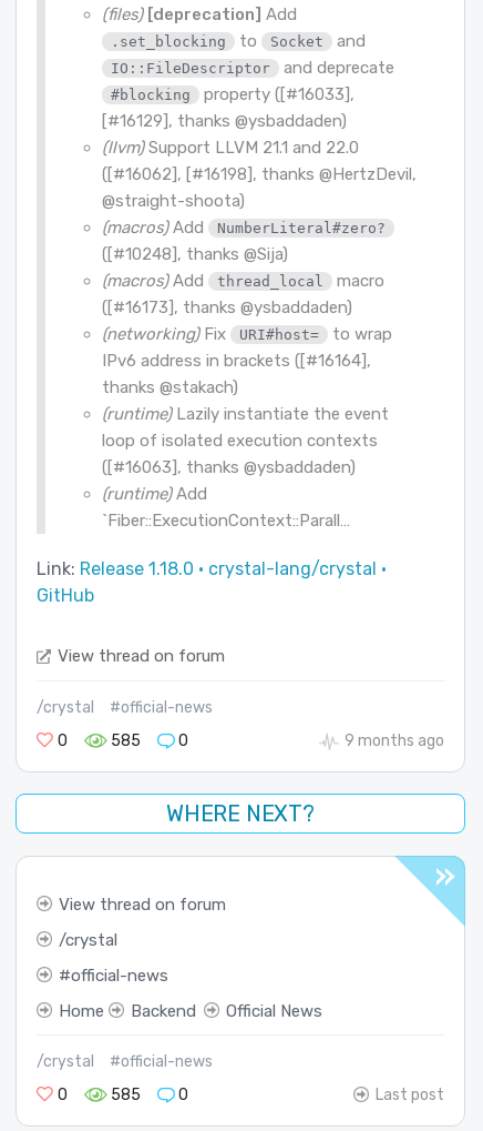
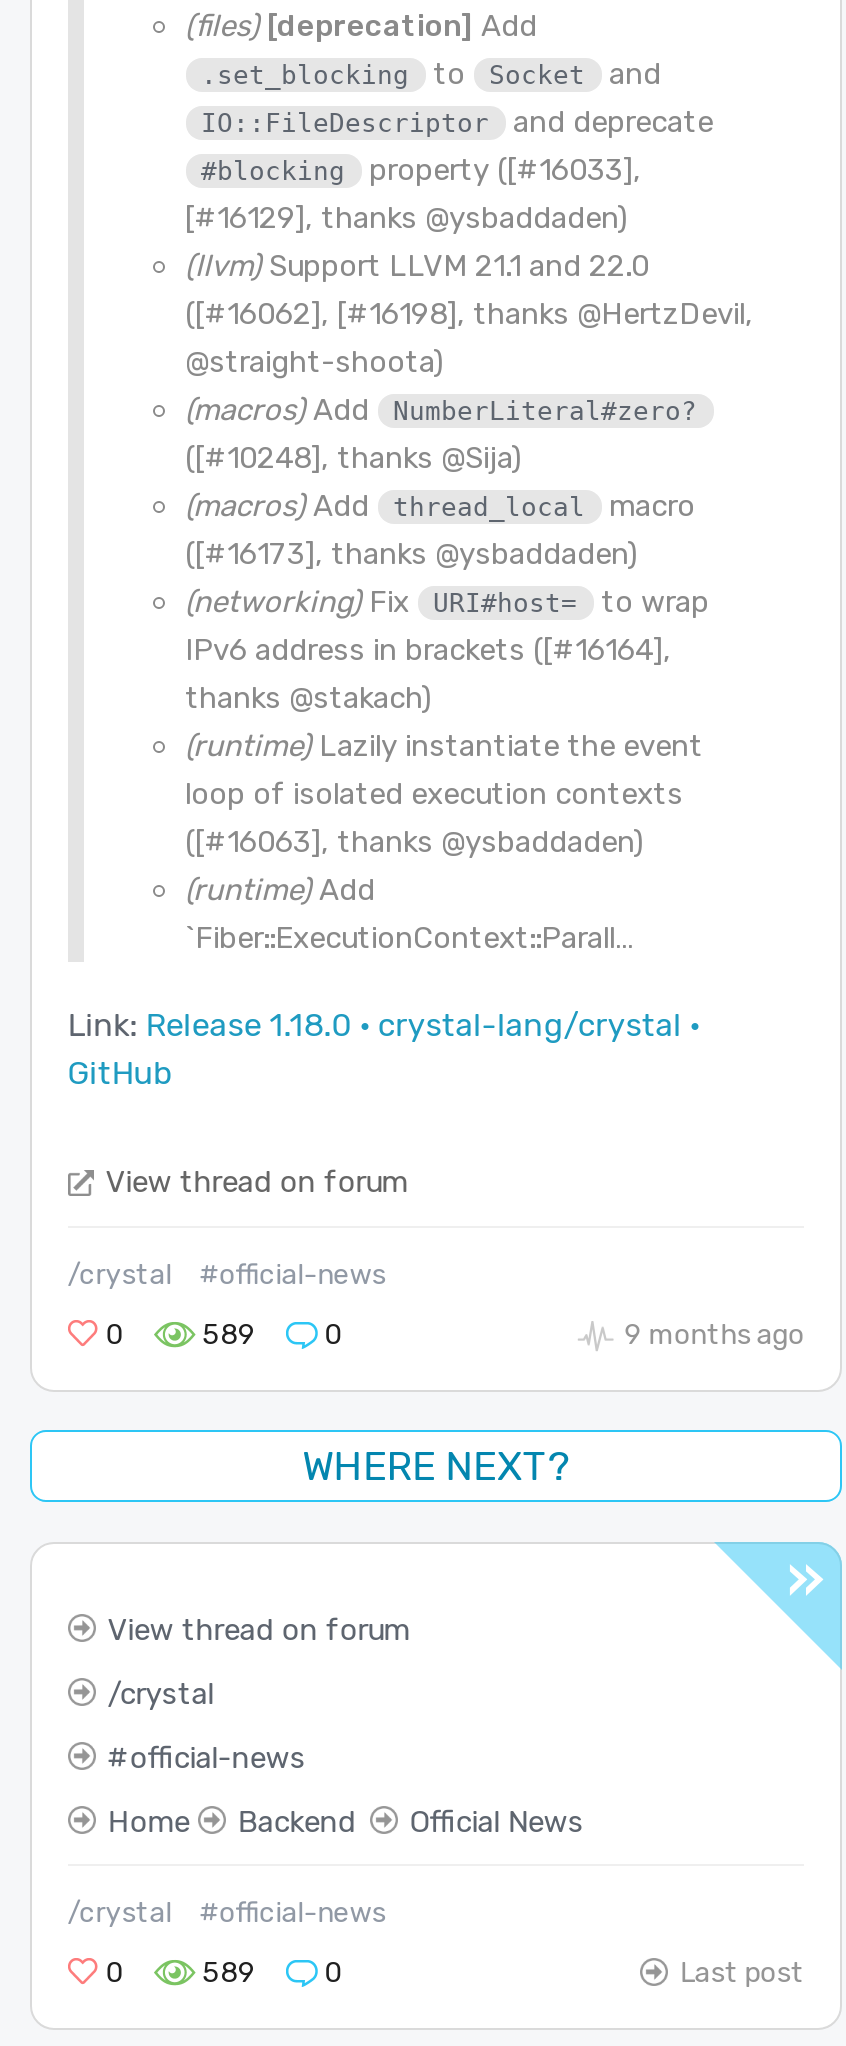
- 585
+ 589

- 585
+ 589
